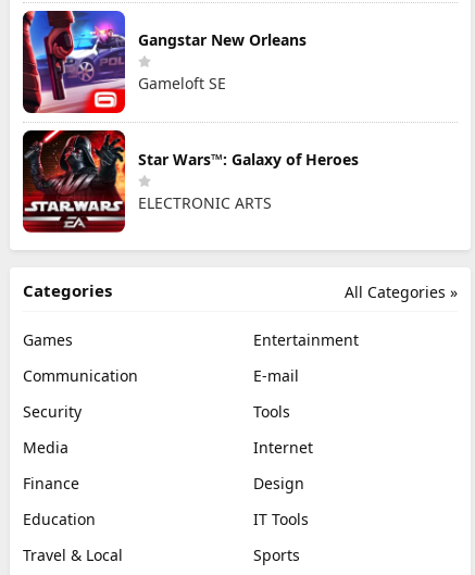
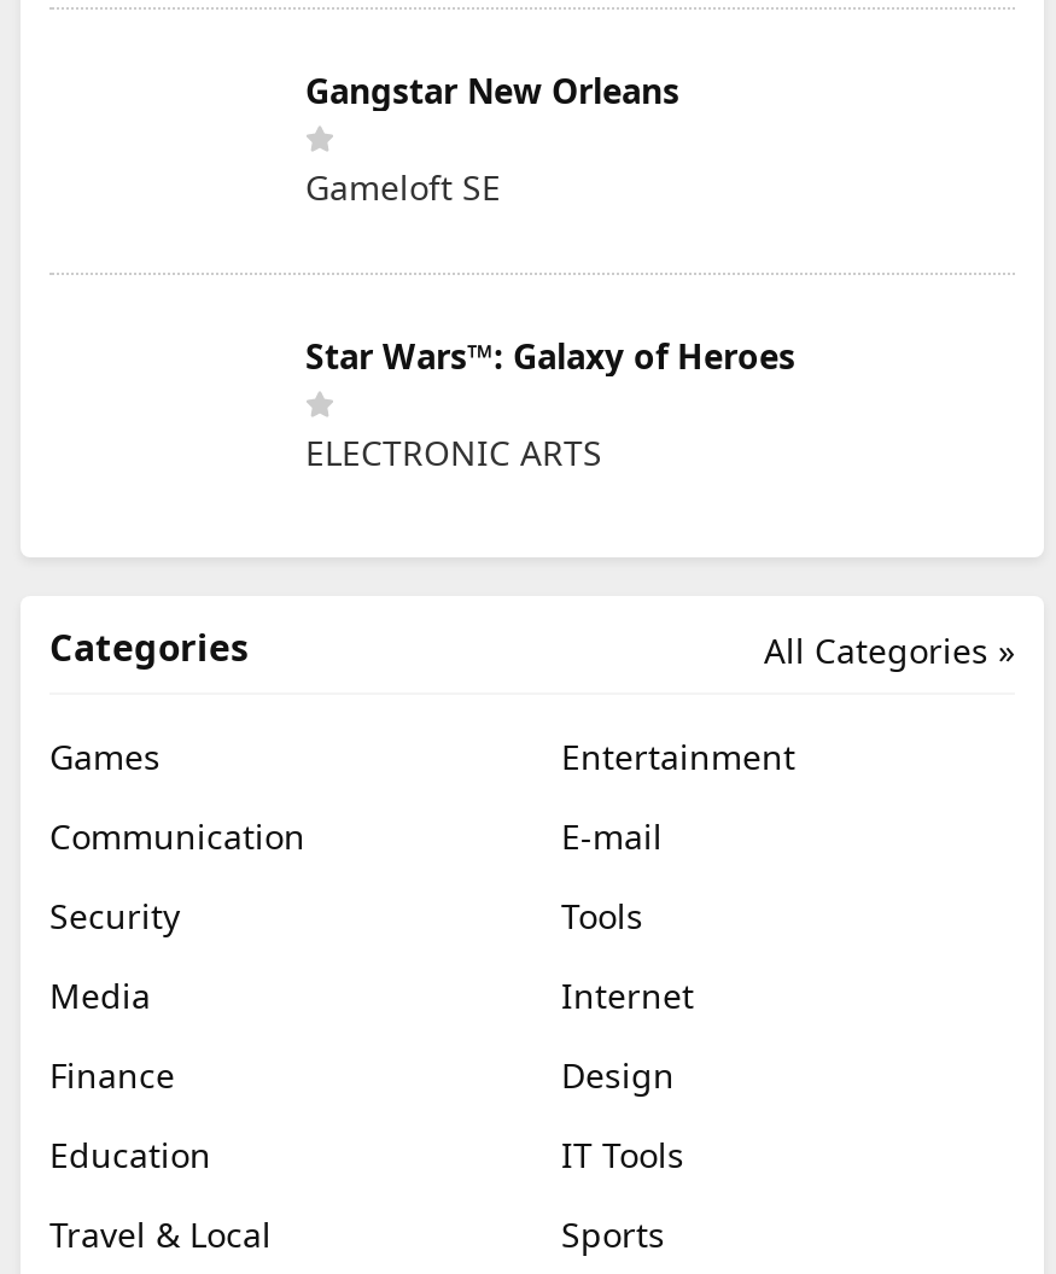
- [image]

- [image]
